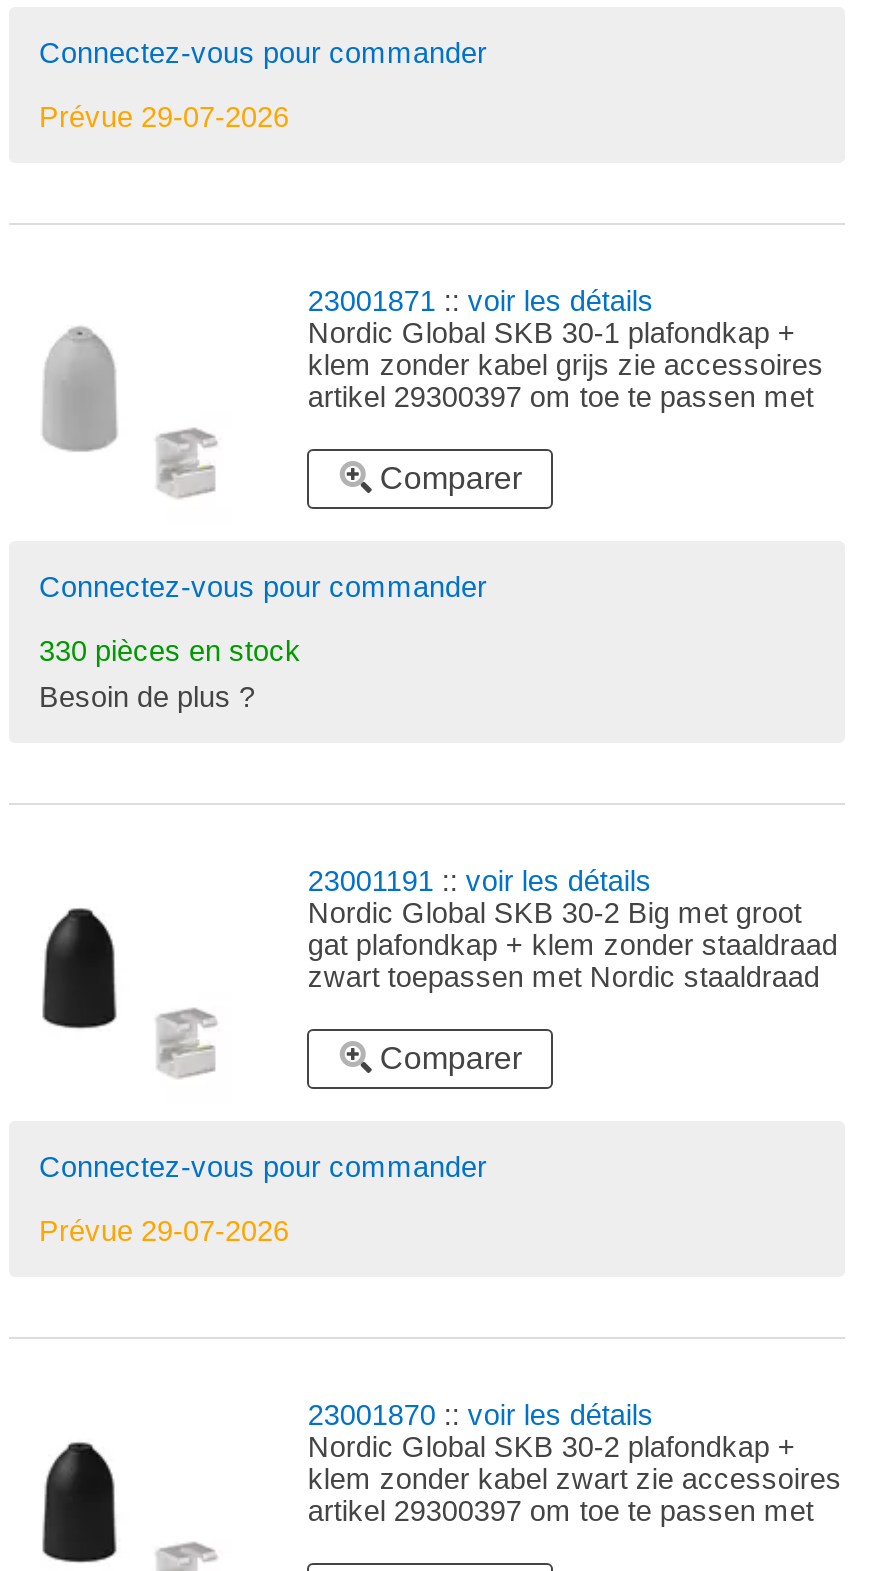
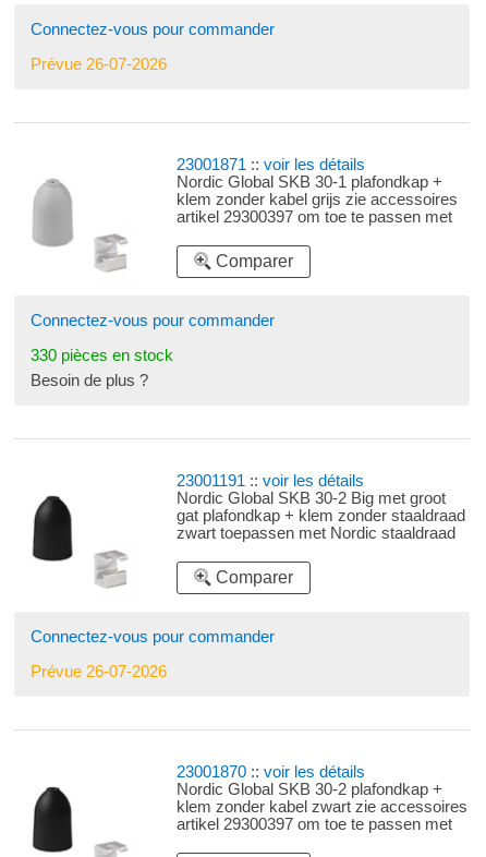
- Prévue 29-07-2026
+ Prévue 26-07-2026

- Prévue 29-07-2026
+ Prévue 26-07-2026
